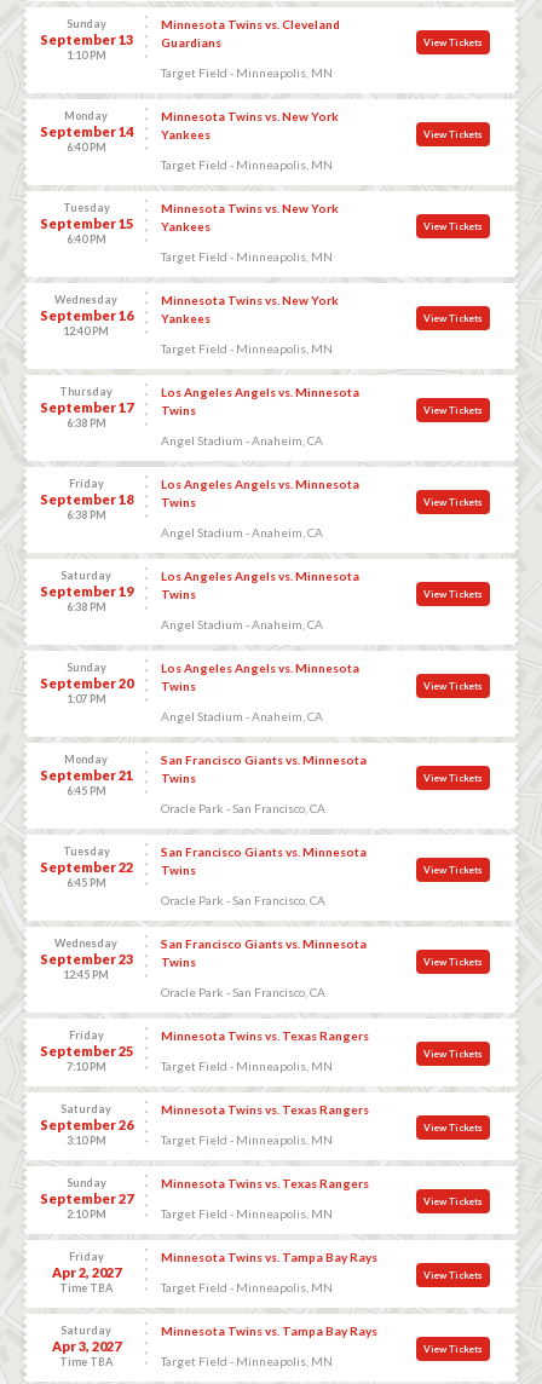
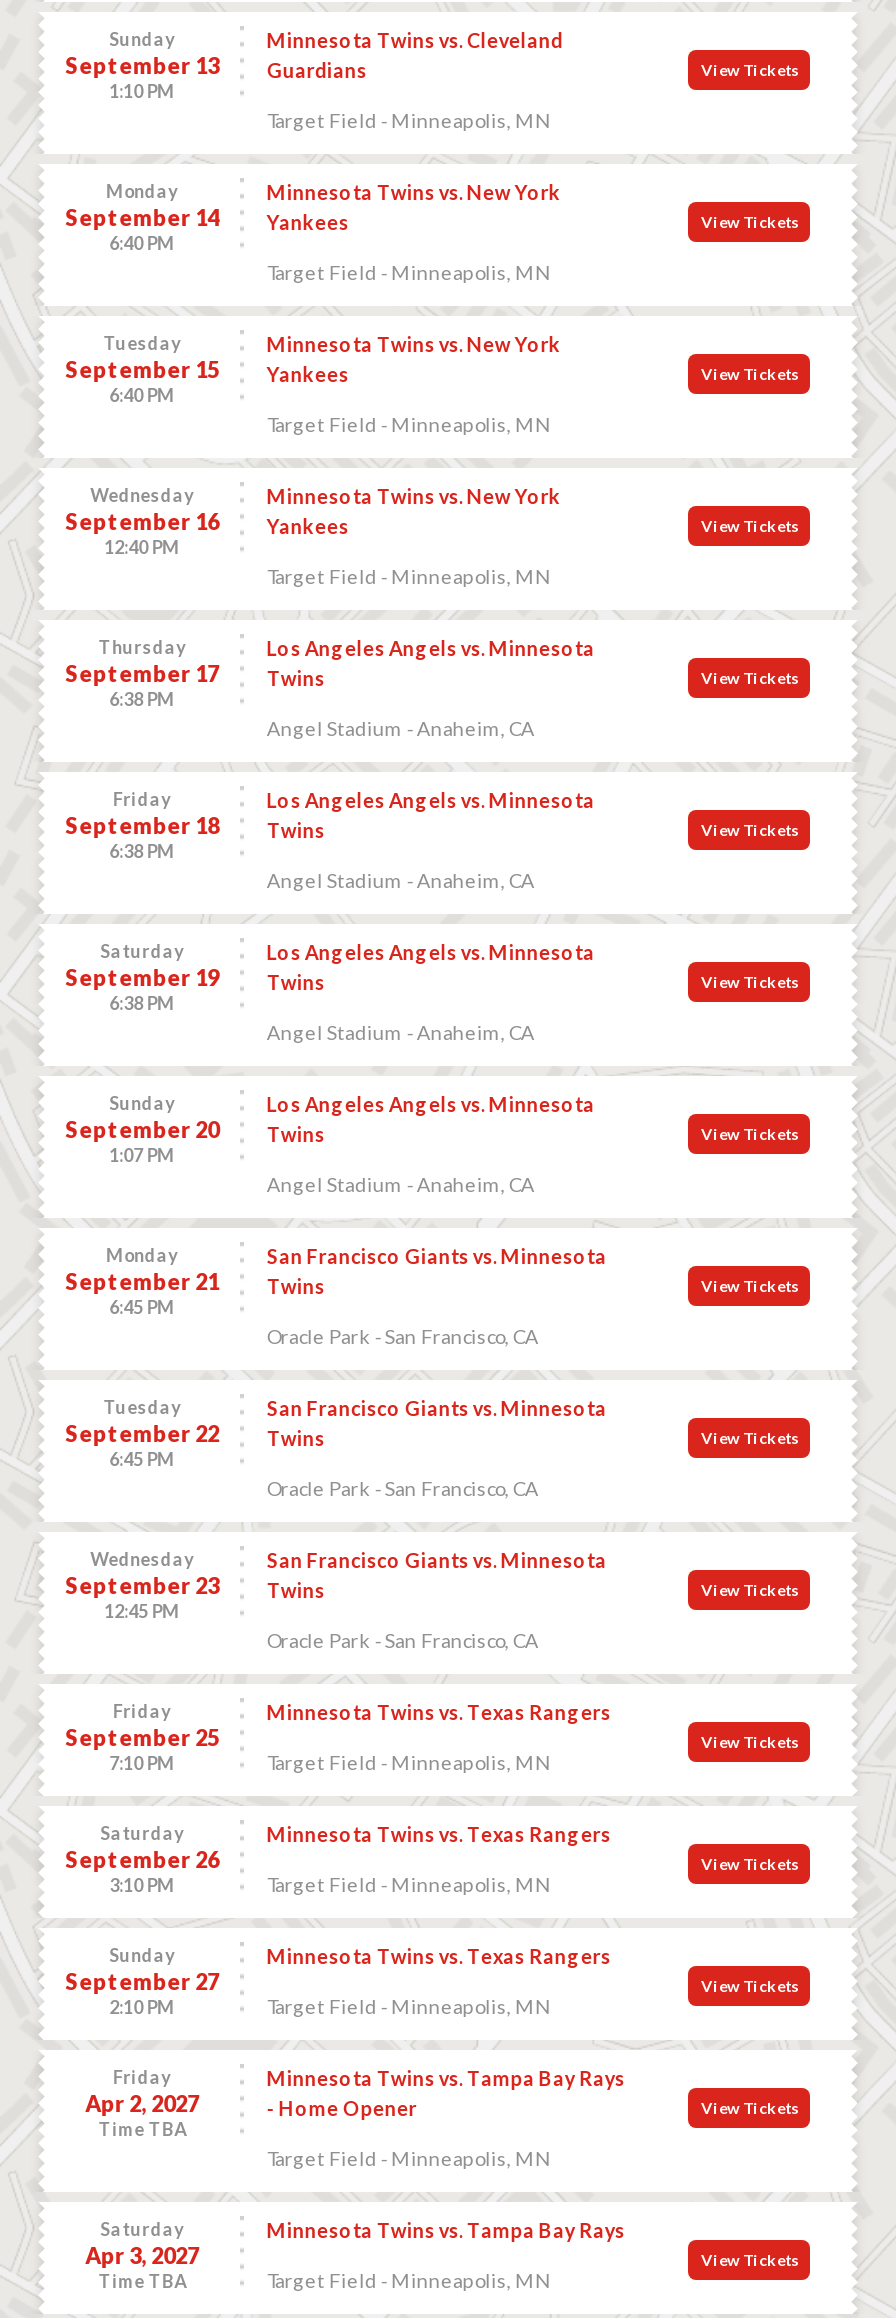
+ - Home Opener
